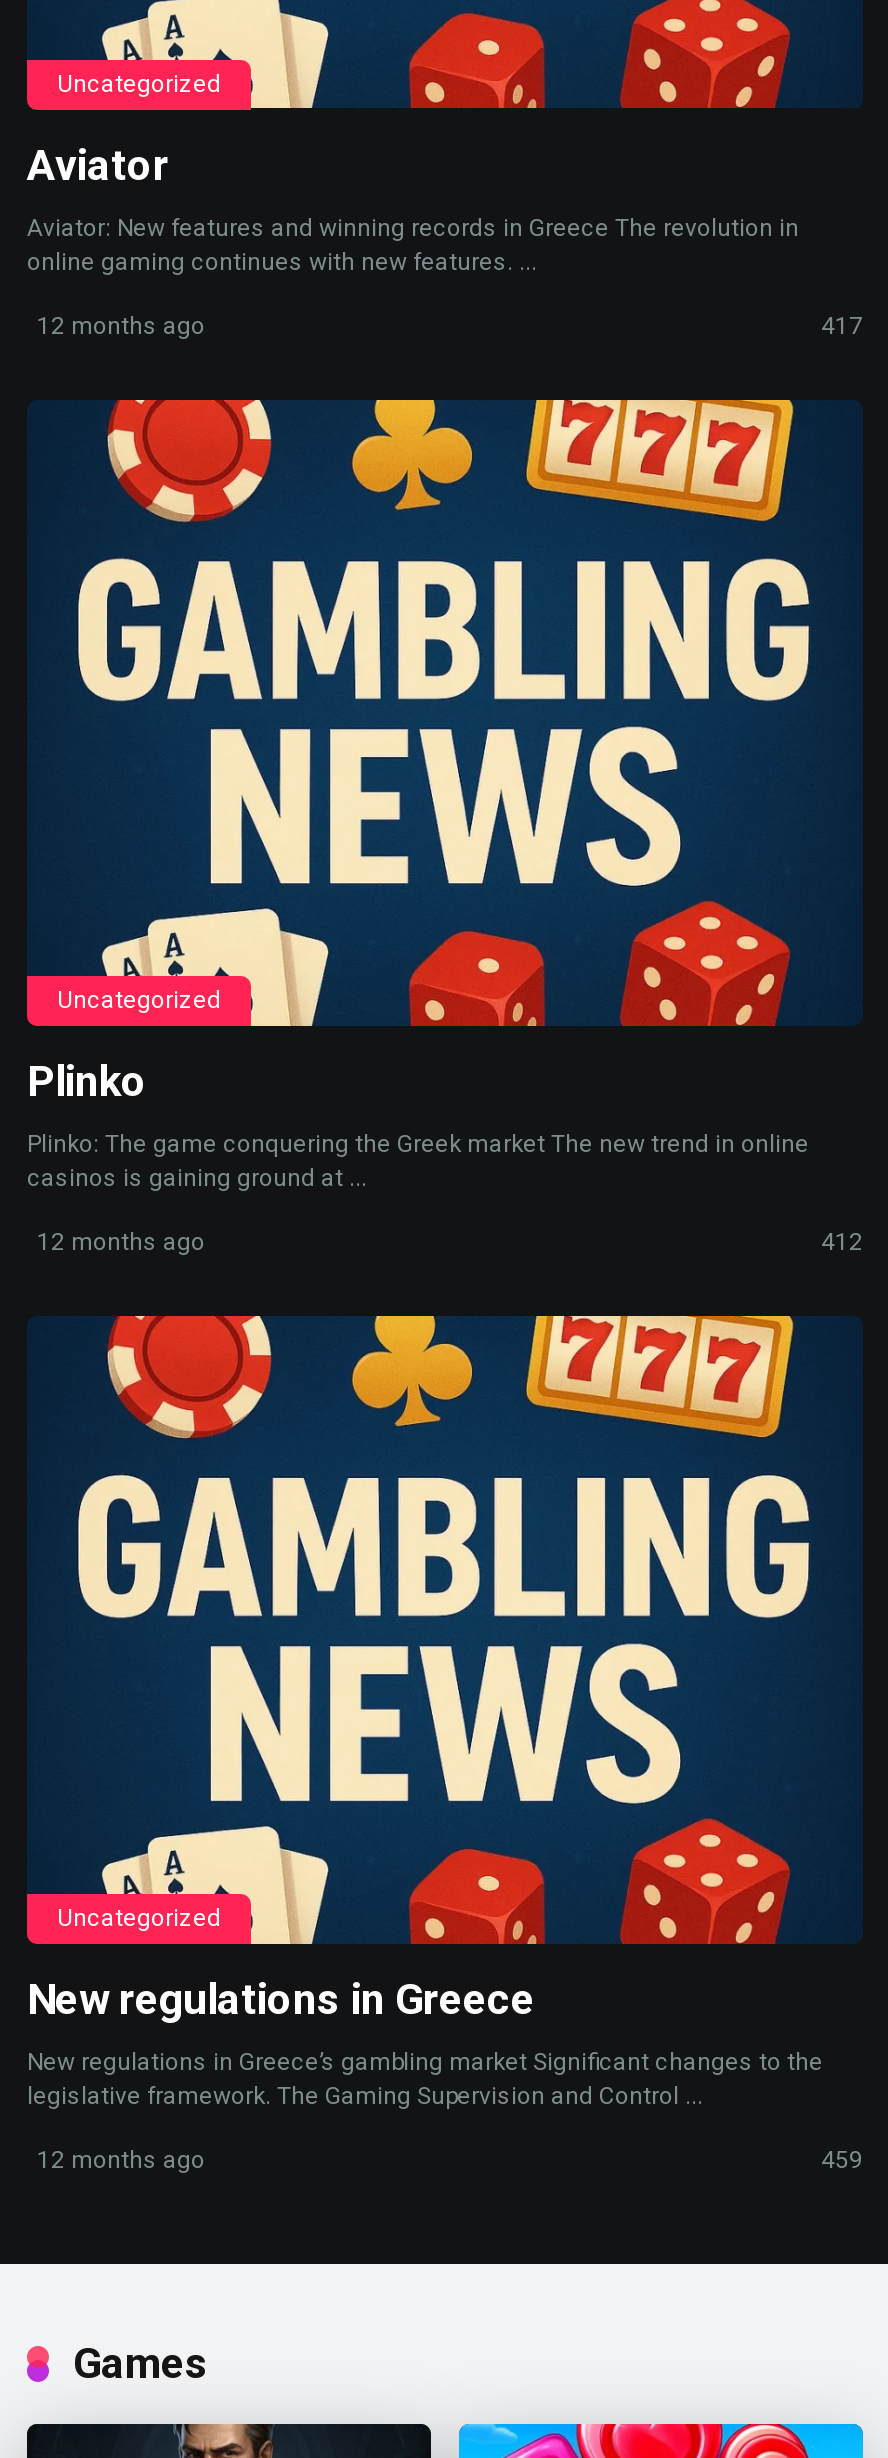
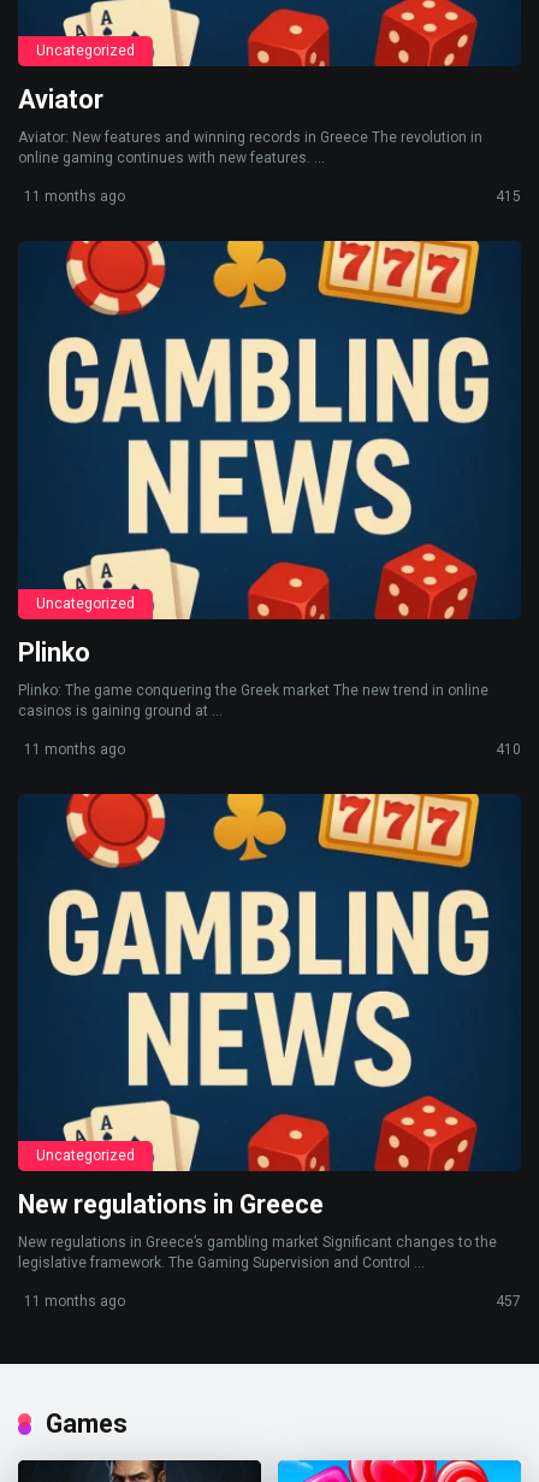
- 12 months ago
+ 11 months ago

- 417
+ 415

- 12 months ago
+ 11 months ago

- 412
+ 410

- 12 months ago
+ 11 months ago

- 459
+ 457
